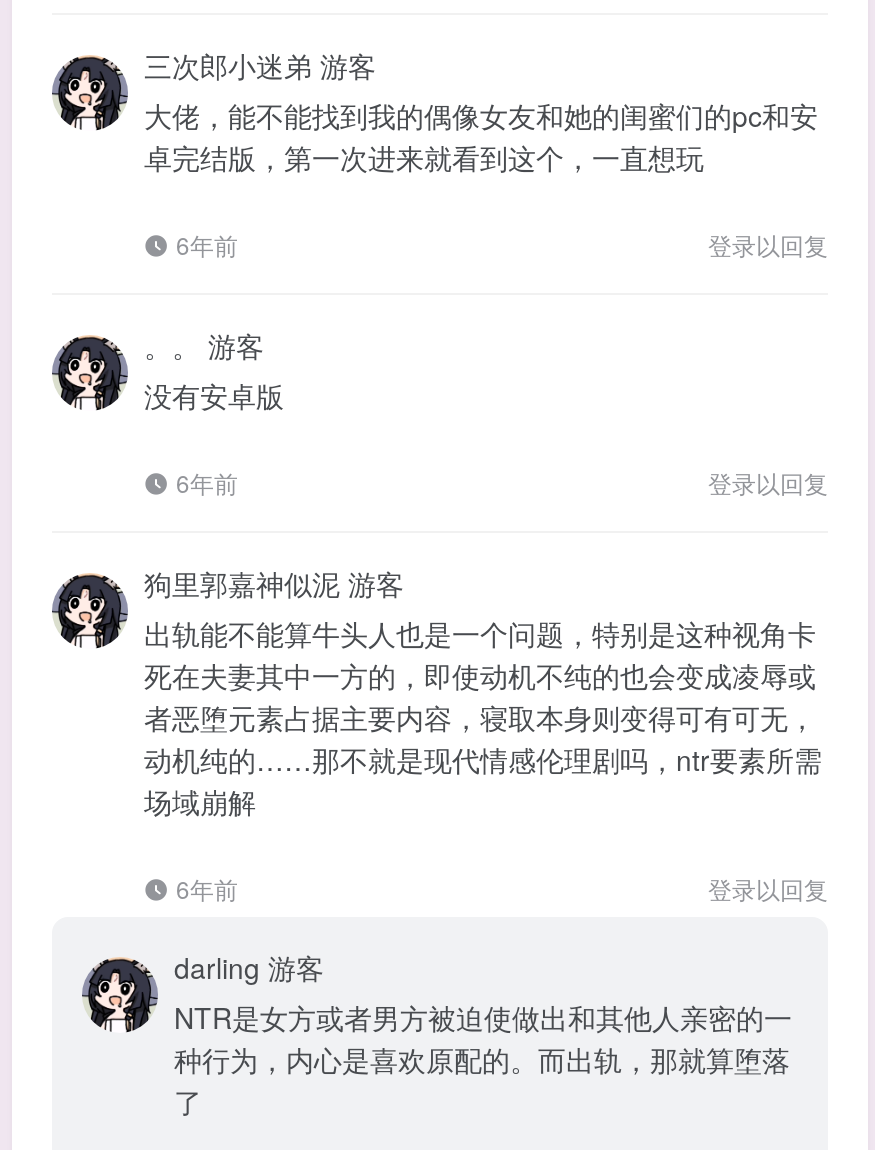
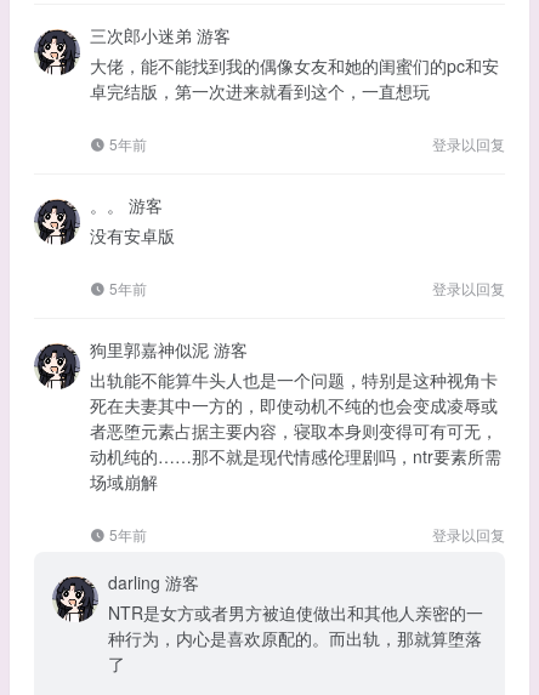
- 6年前
+ 5年前

- 6年前
+ 5年前

- 6年前
+ 5年前
